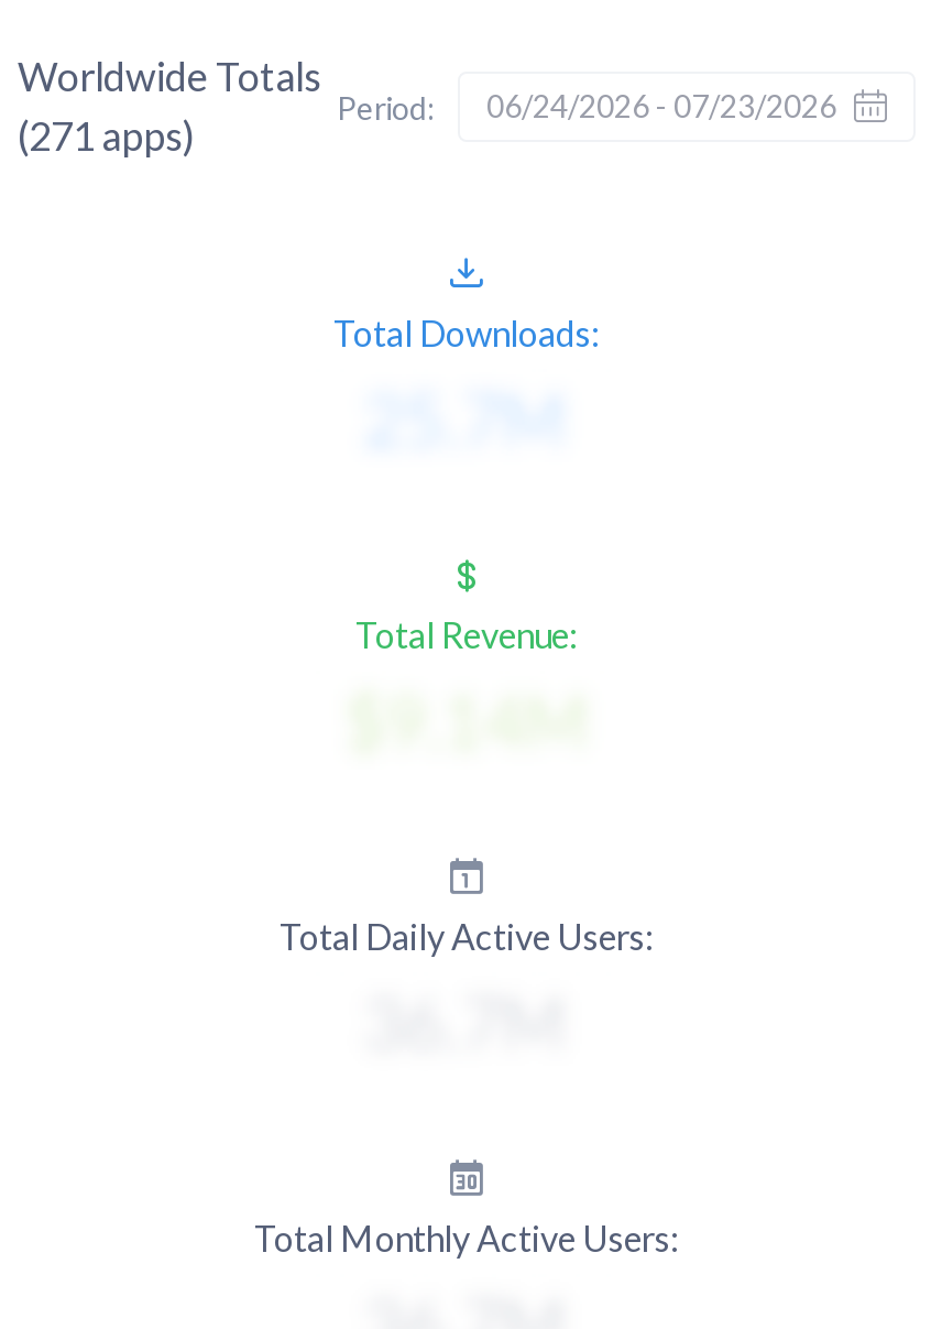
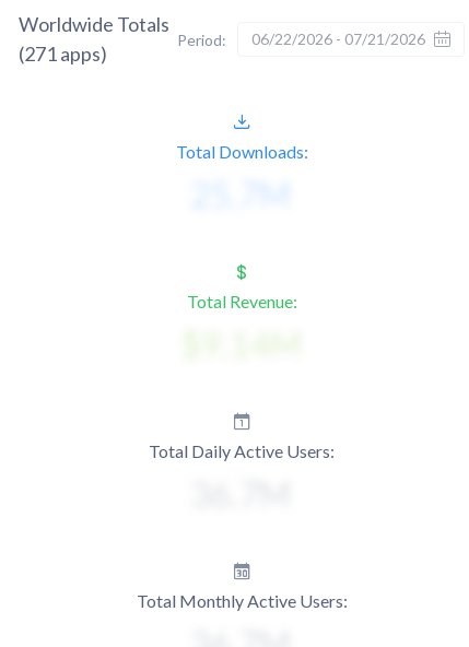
- Period: 06/24/2026 - 07/23/2026
+ Period: 06/22/2026 - 07/21/2026
